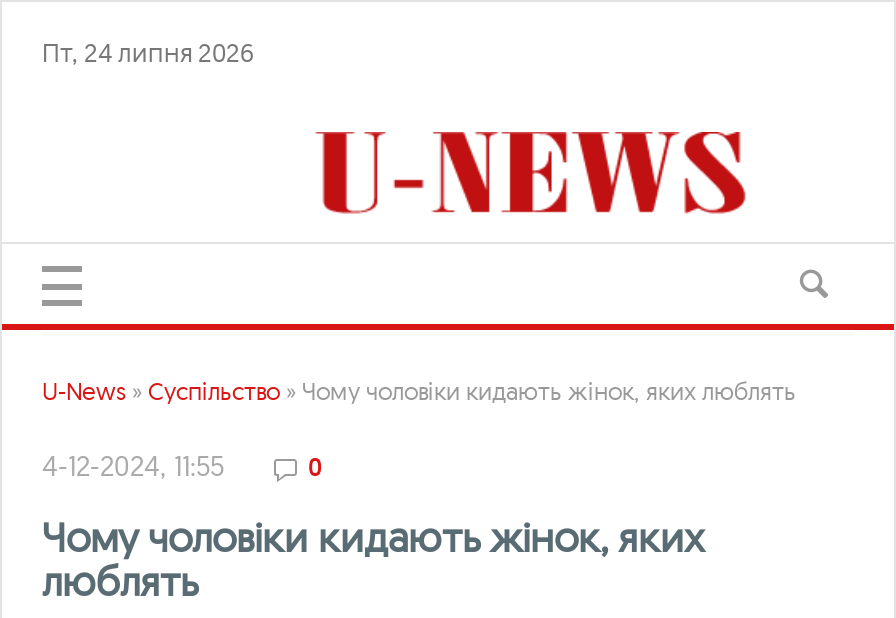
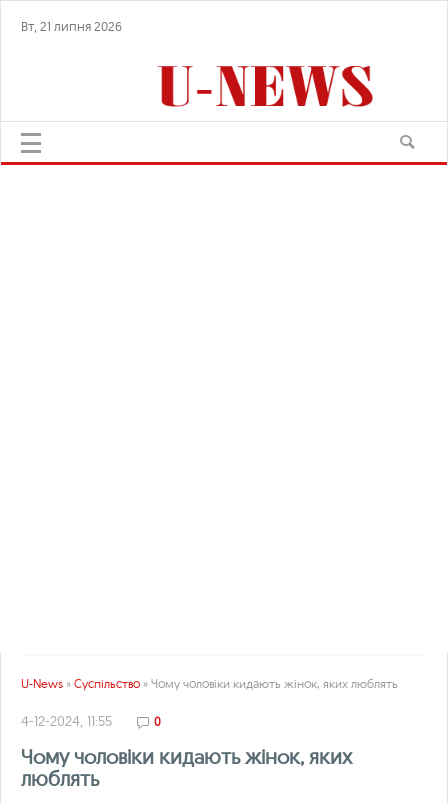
- Пт, 24 липня 2026
+ Вт, 21 липня 2026
